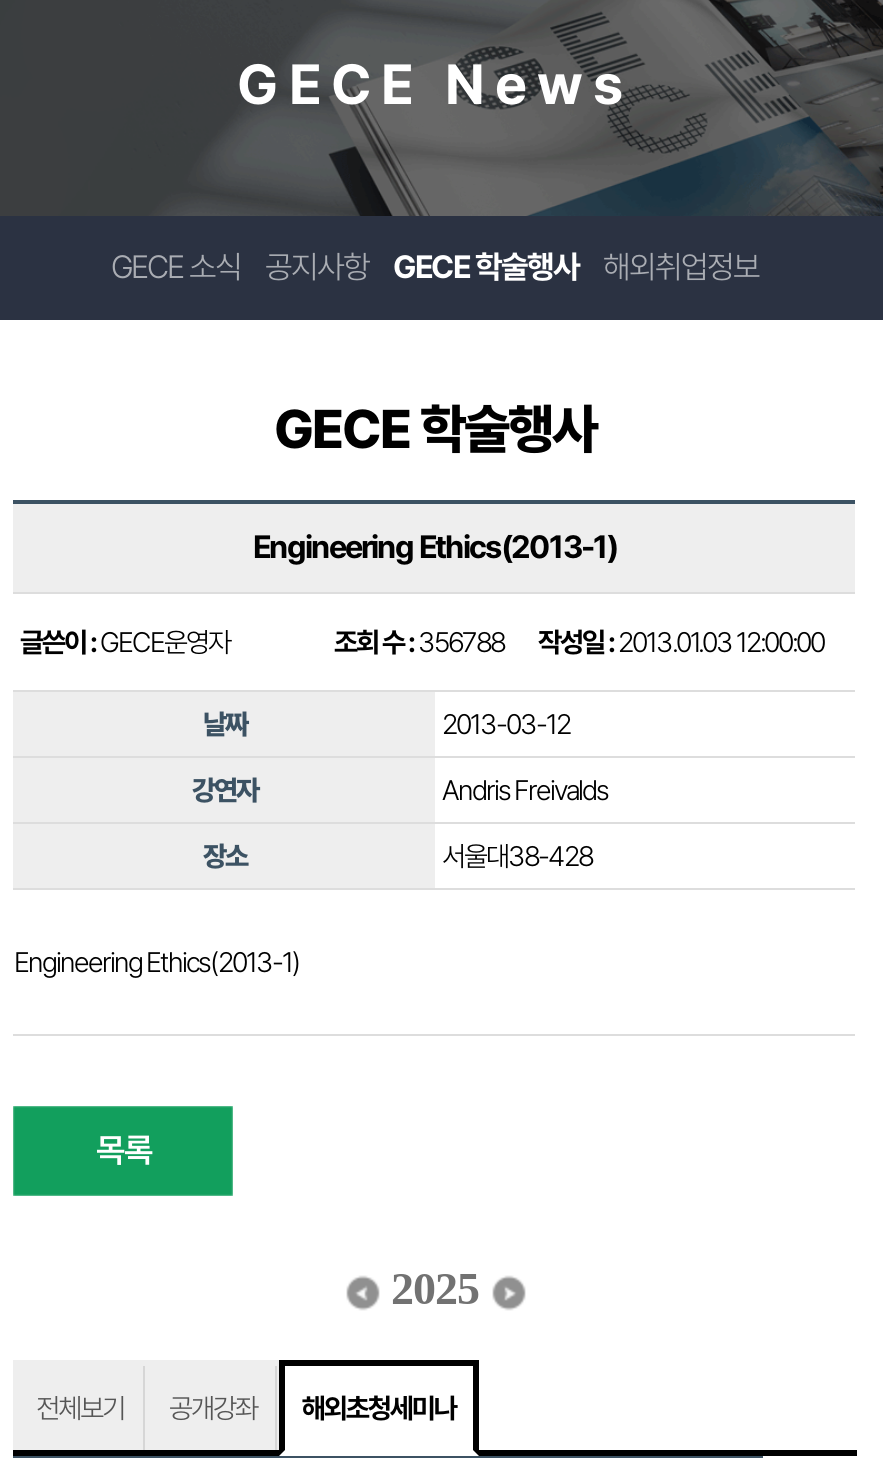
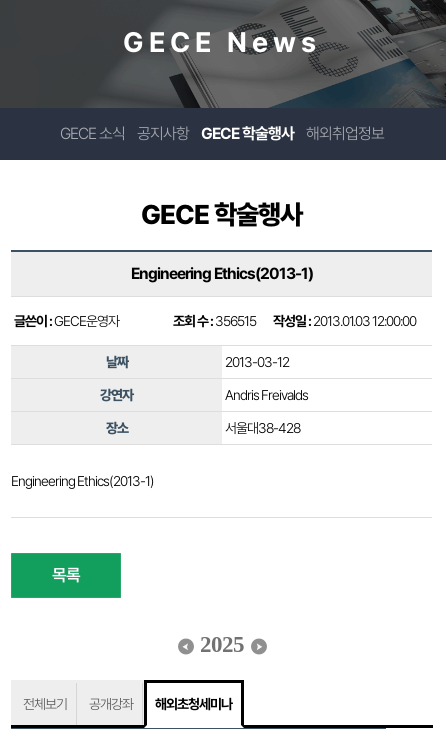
- 조회 수 : 356788 작성일 : 2013.01.03 12:00:00
+ 조회 수 : 356515 작성일 : 2013.01.03 12:00:00
